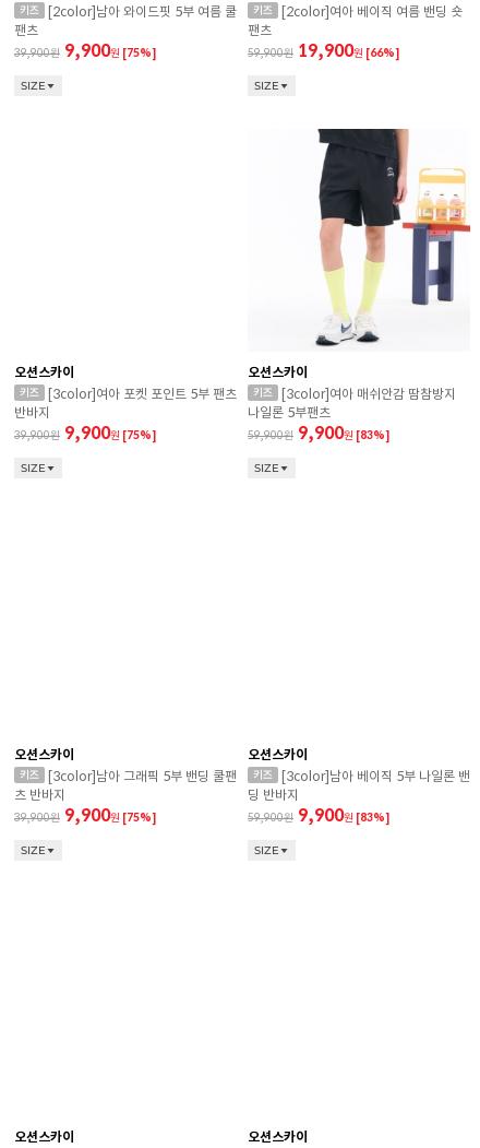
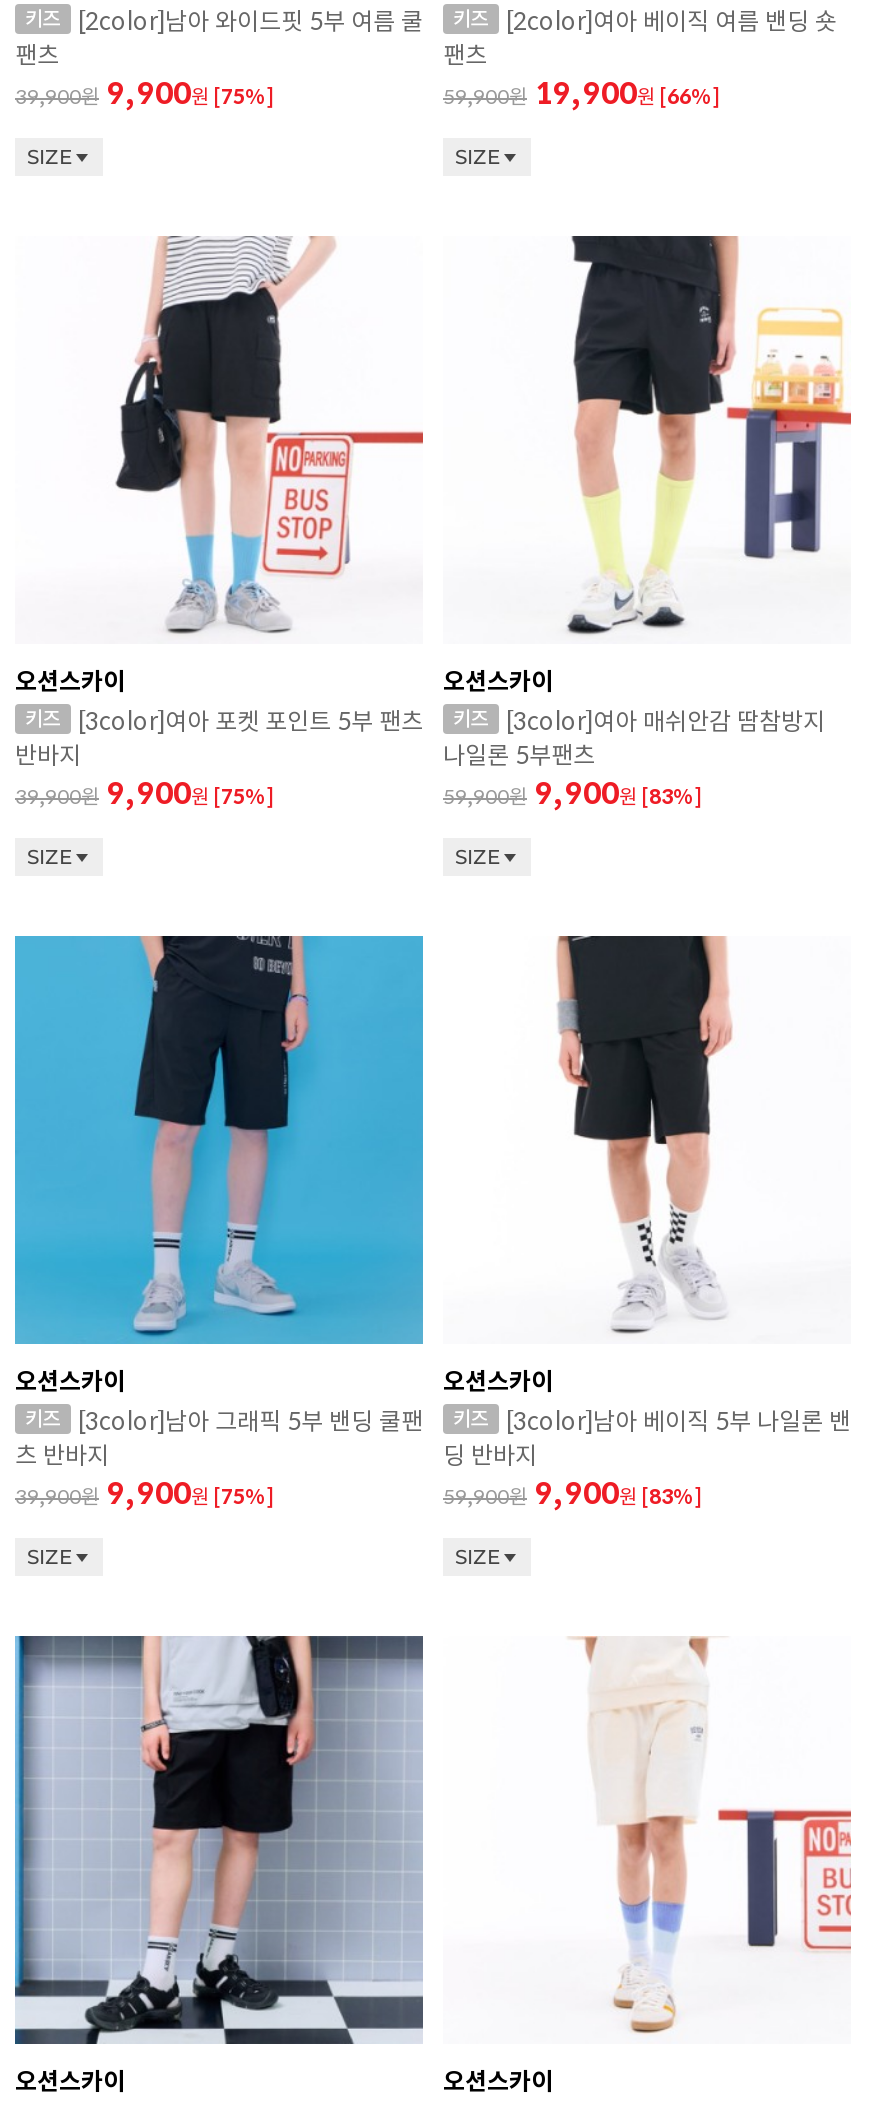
+ [image]

+ [image]

+ [image]

+ [image]

+ [image]
